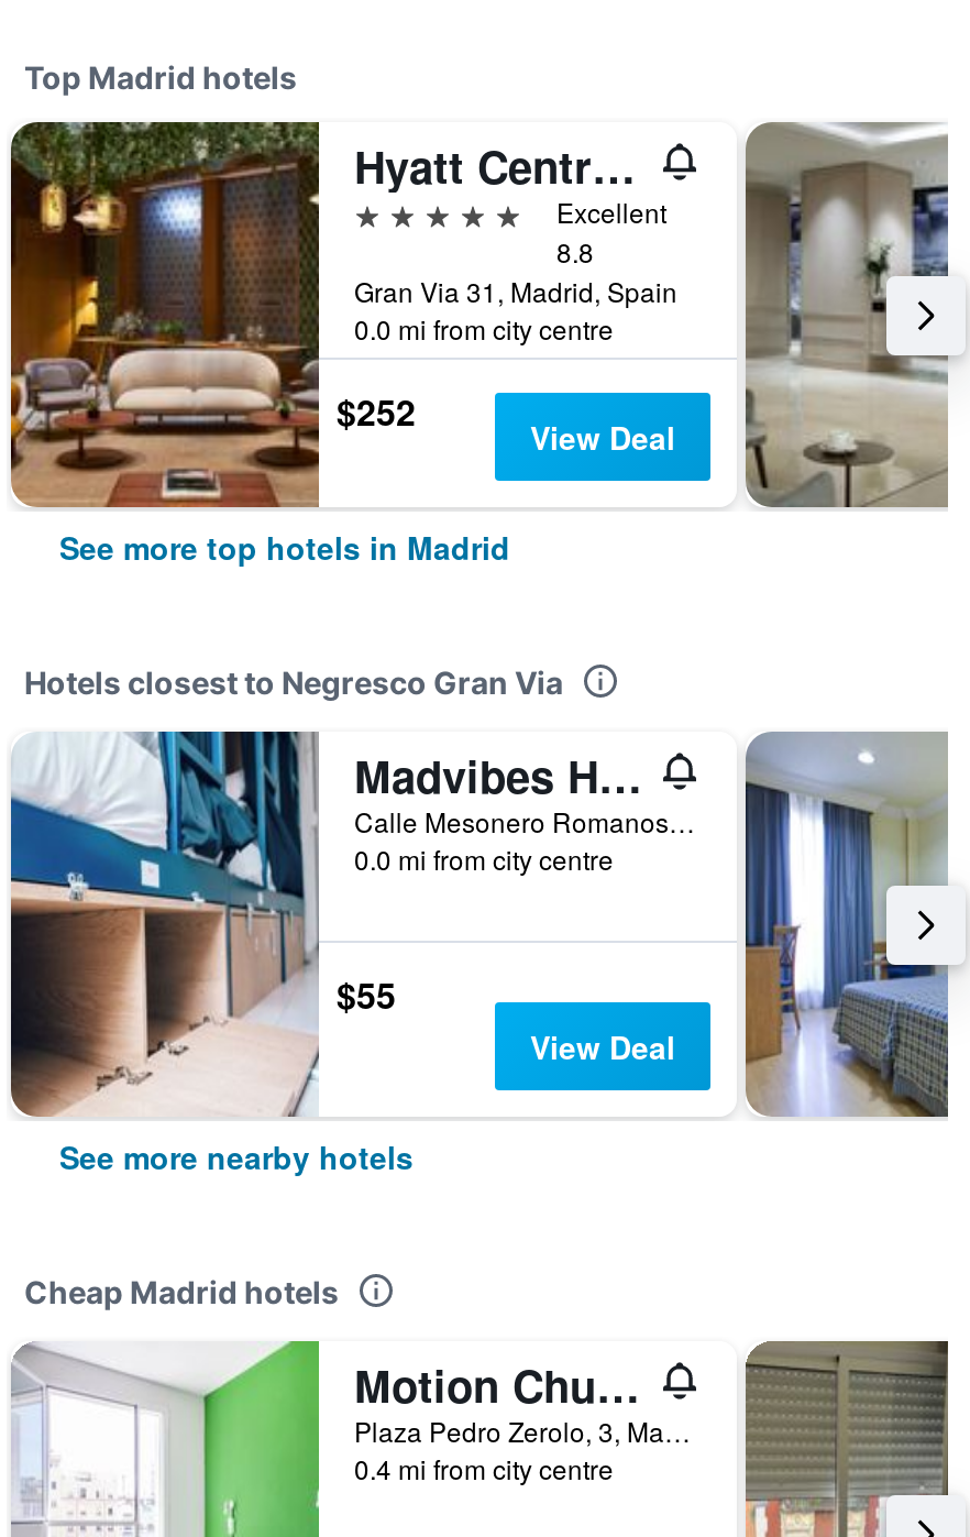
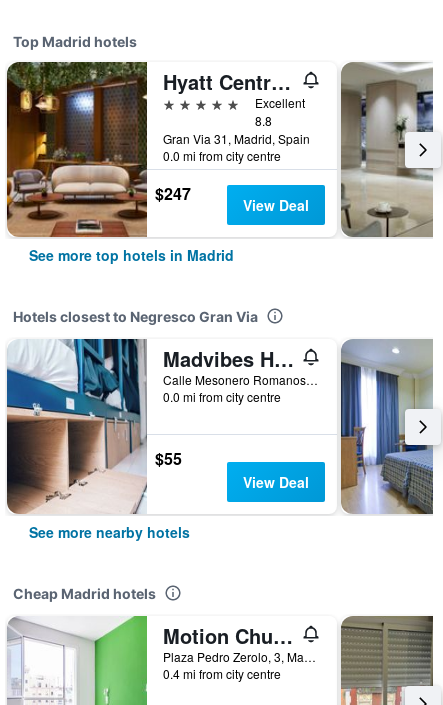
- $252
+ $247
